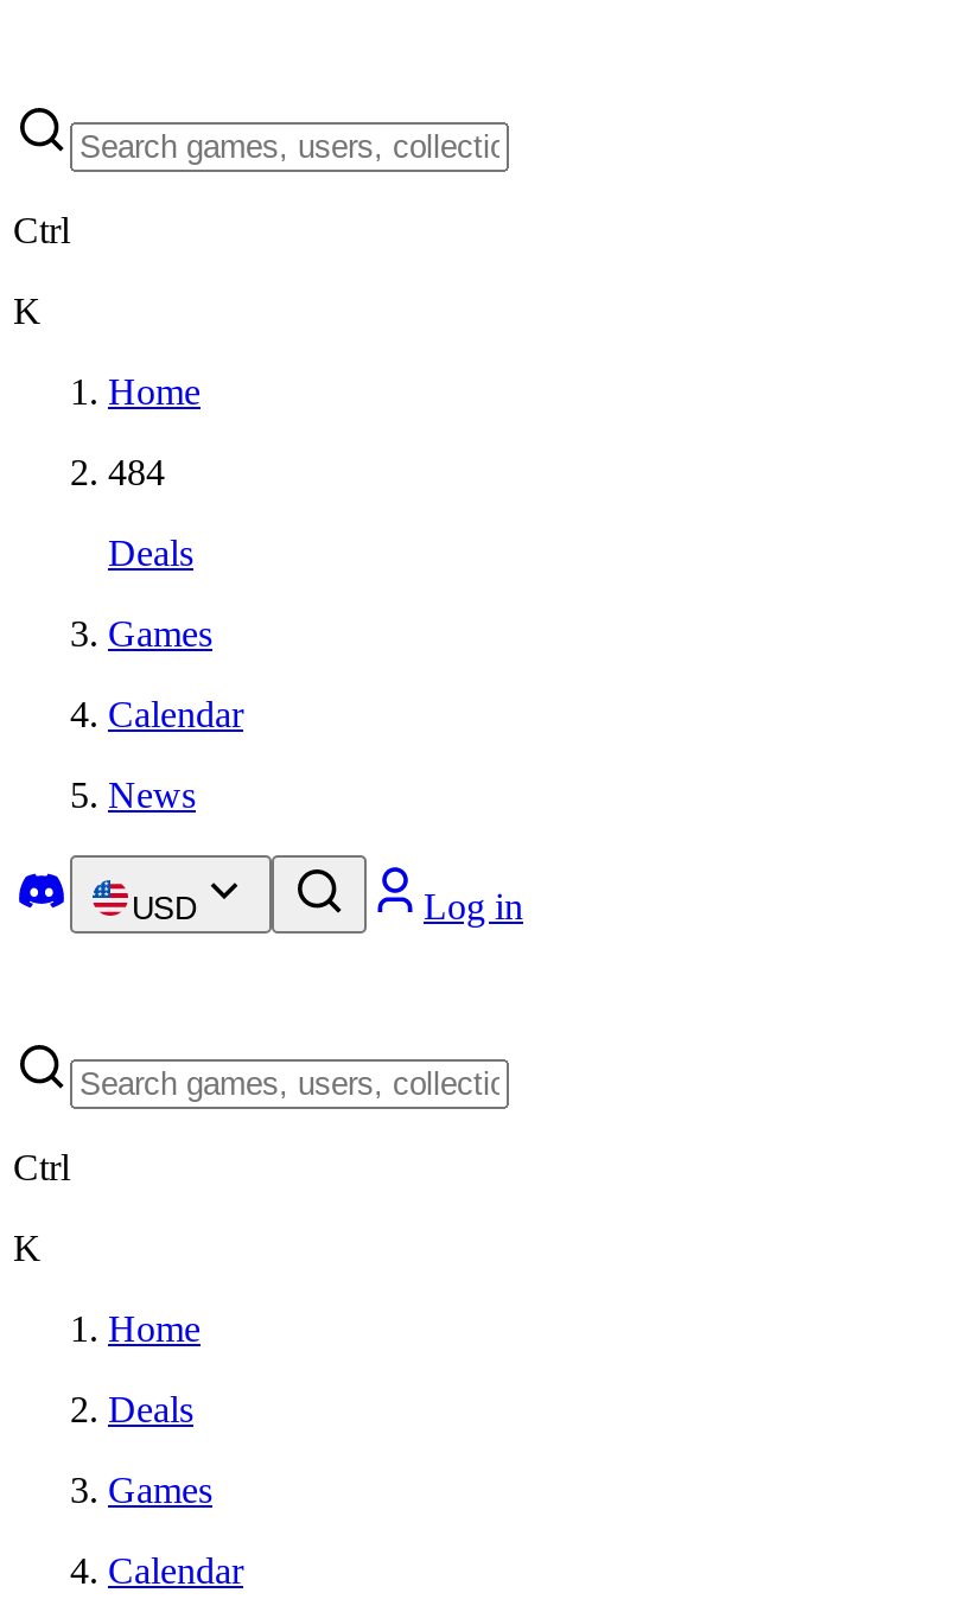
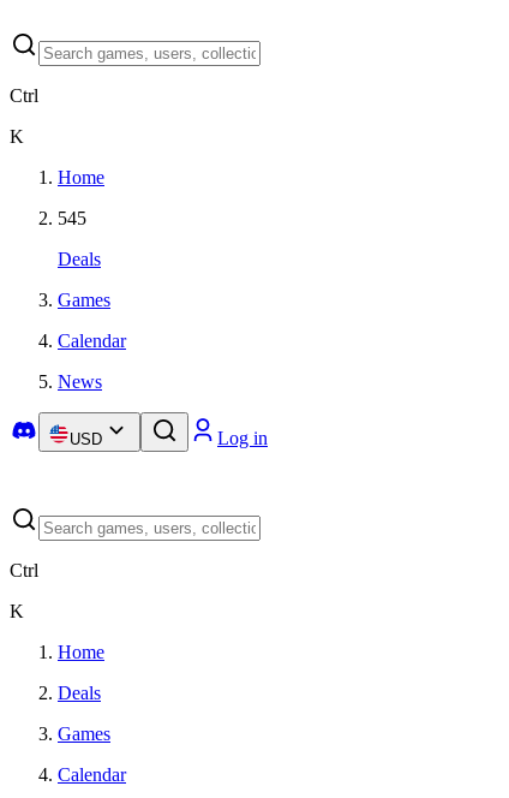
- 484
+ 545
